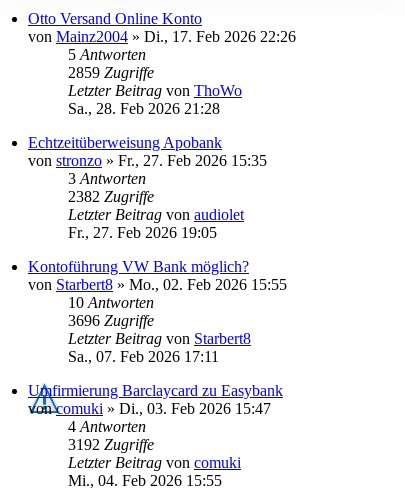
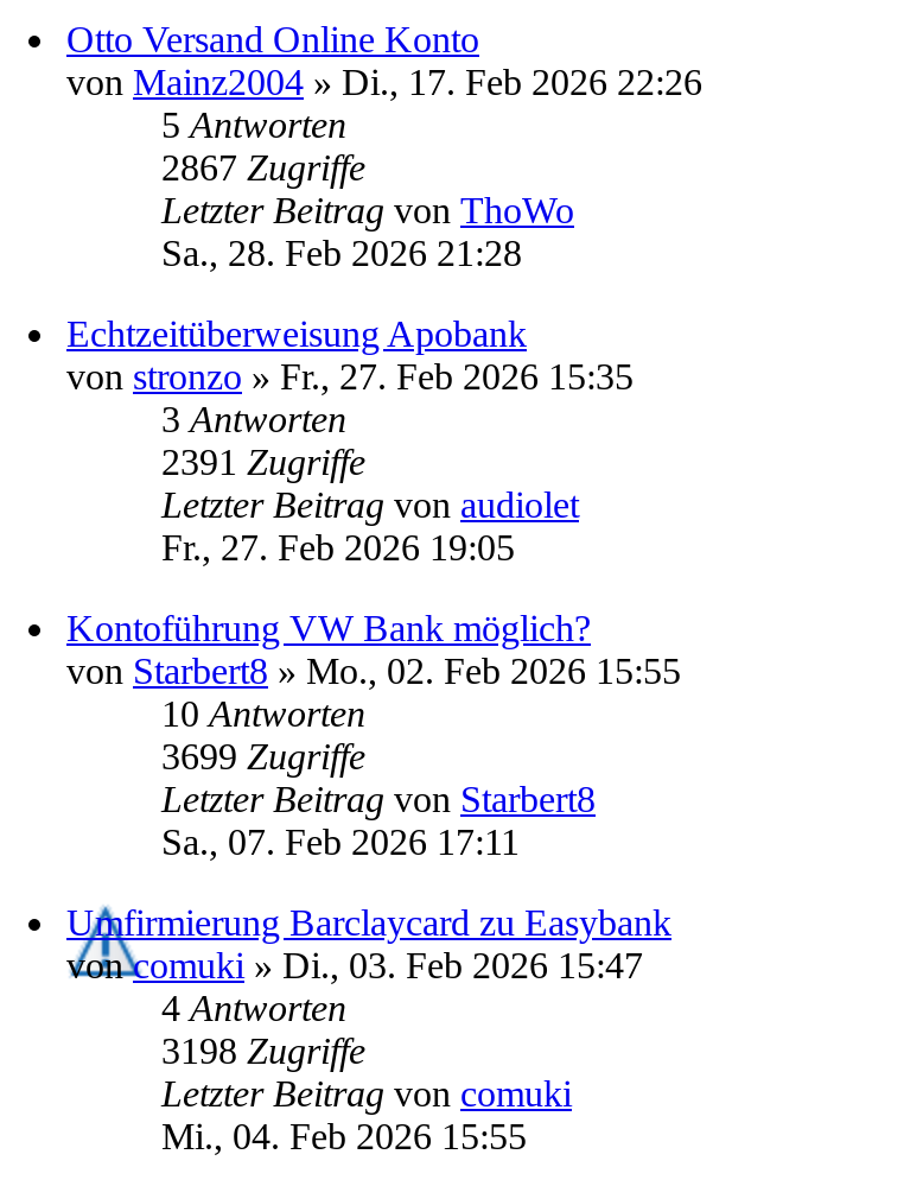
- 2859 Zugriffe
+ 2867 Zugriffe

- 2382 Zugriffe
+ 2391 Zugriffe

- 3696 Zugriffe
+ 3699 Zugriffe

- 3192 Zugriffe
+ 3198 Zugriffe
